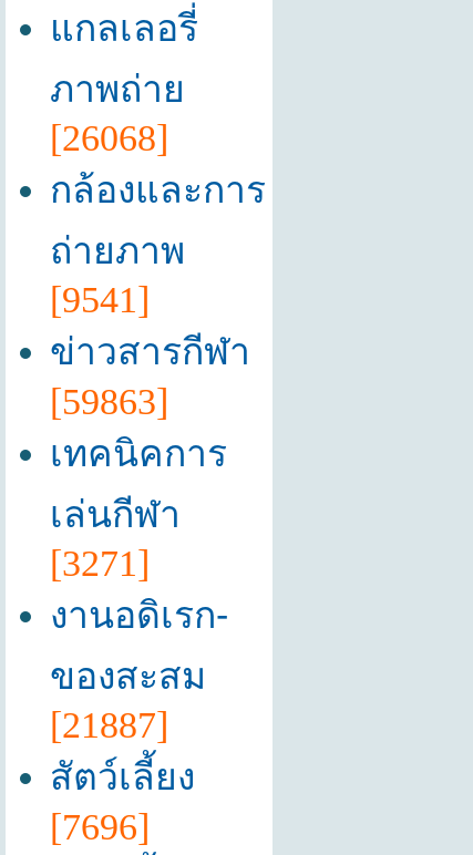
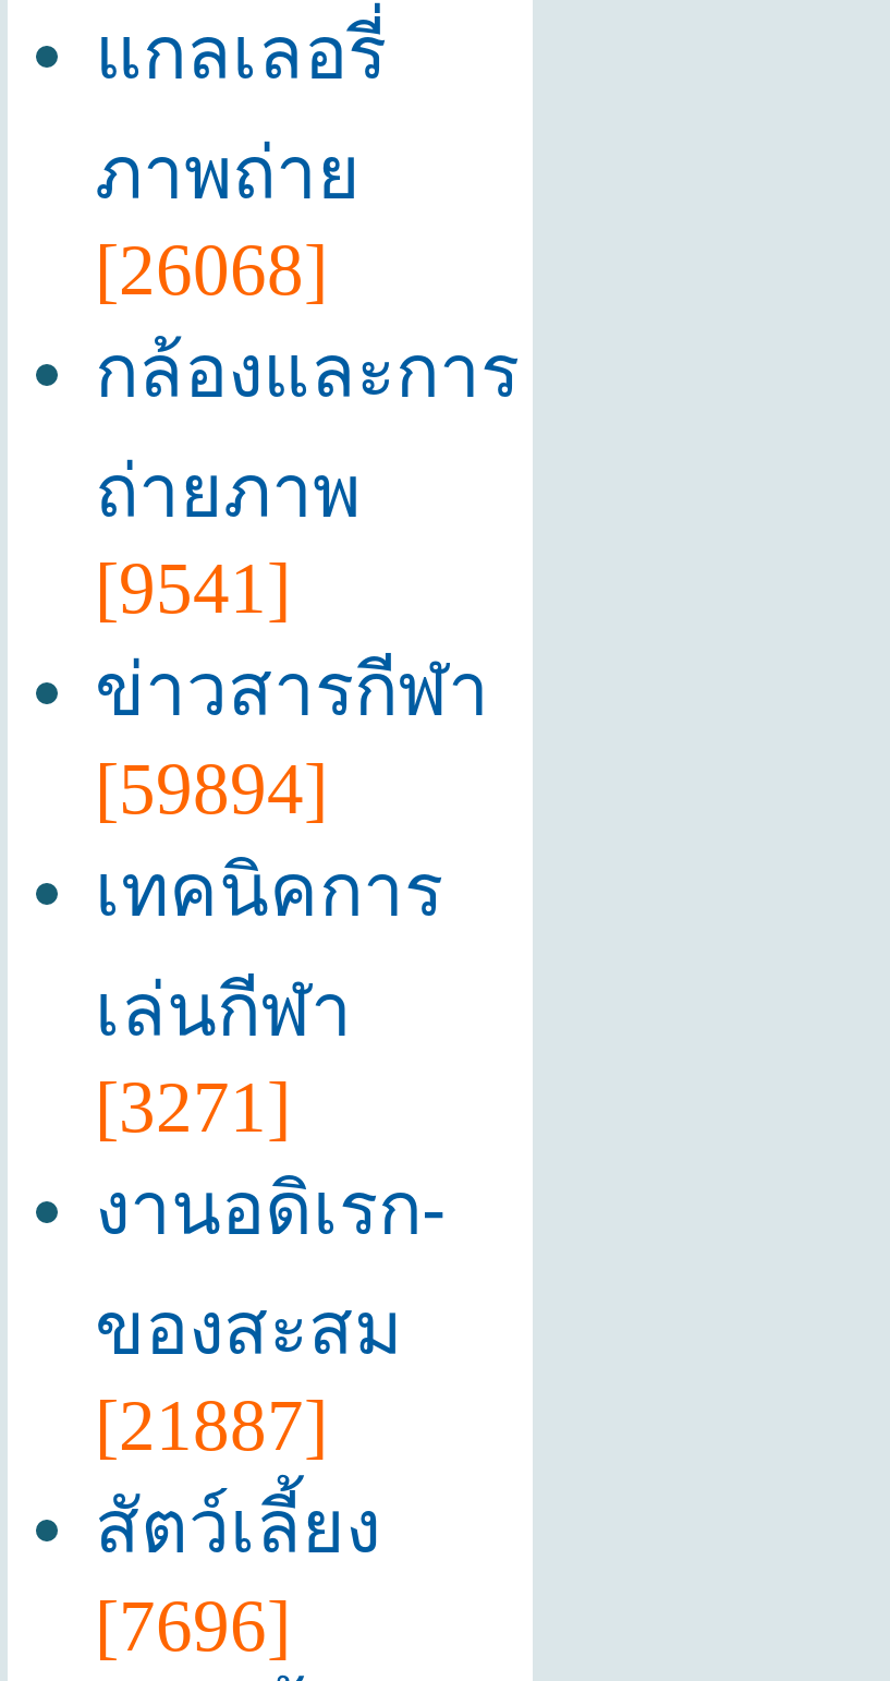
- [59863]
+ [59894]
